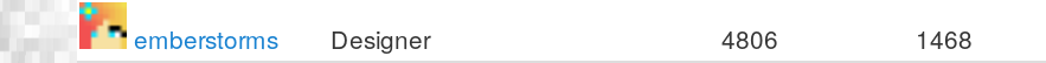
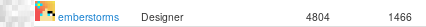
- 4806
+ 4804

- 1468
+ 1466
